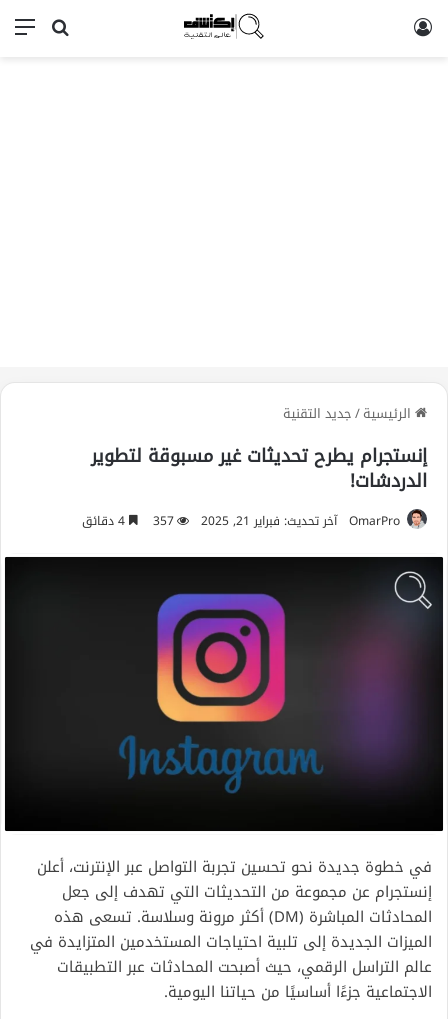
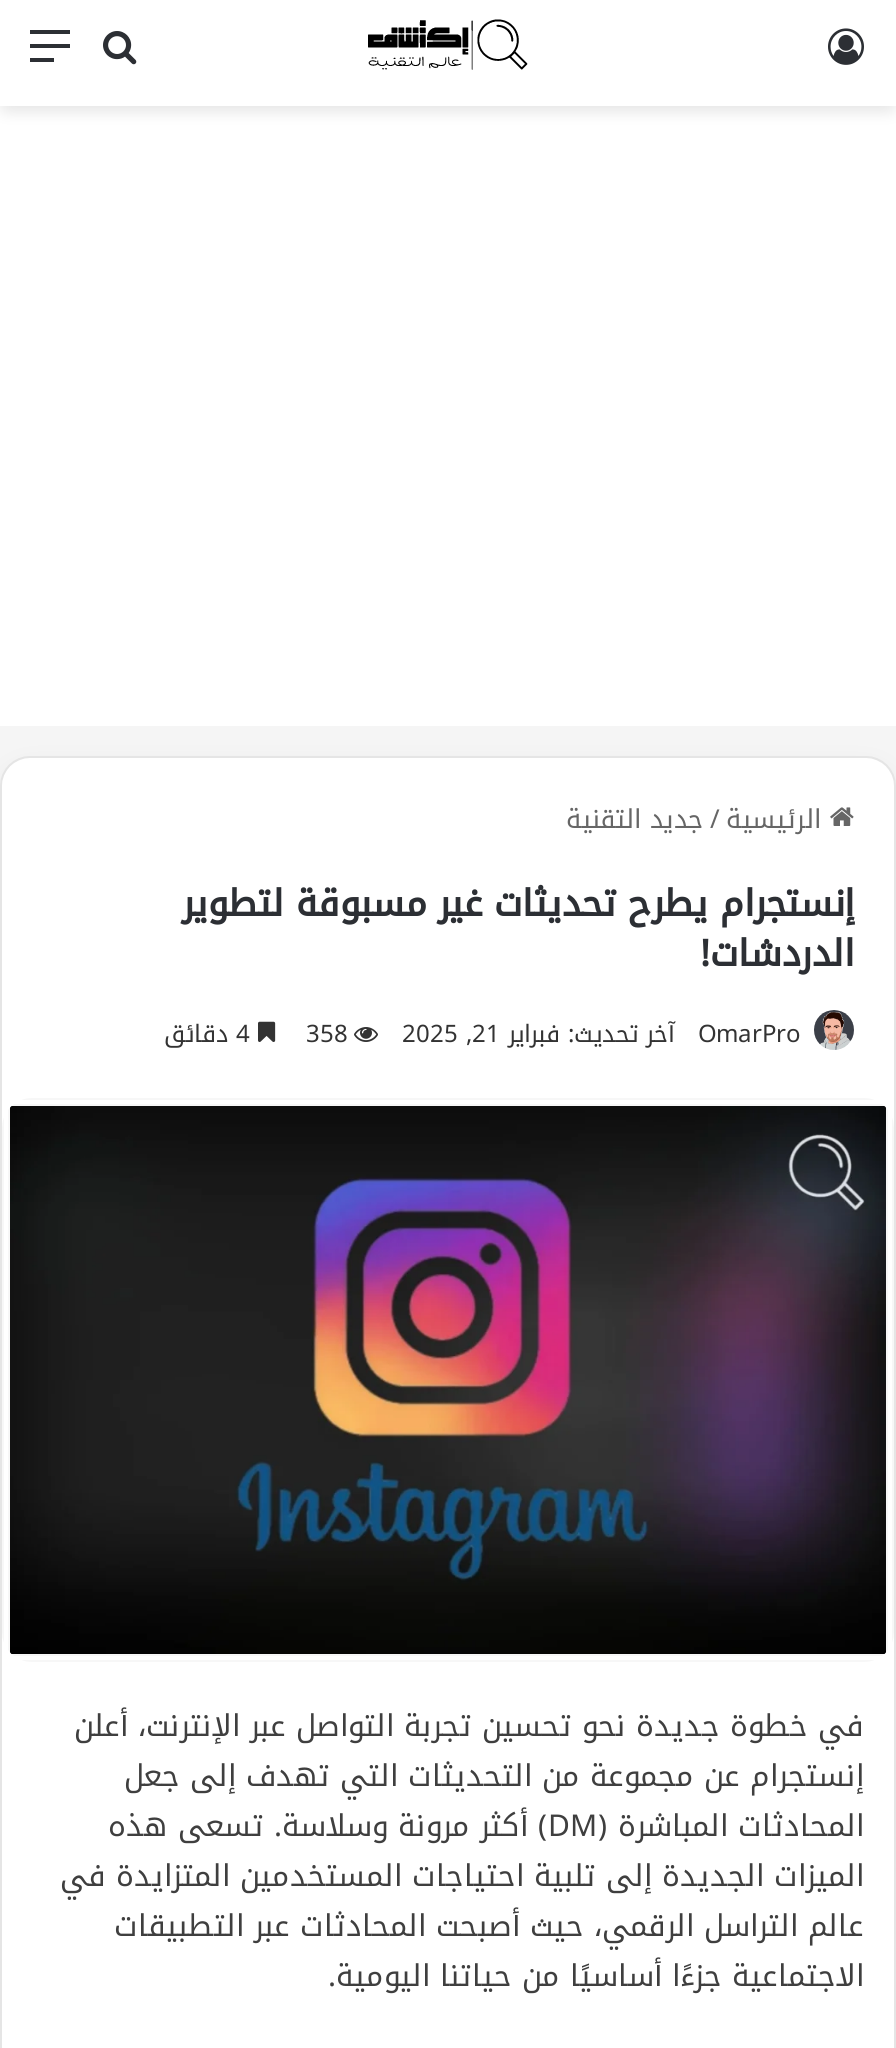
- 357
+ 358
